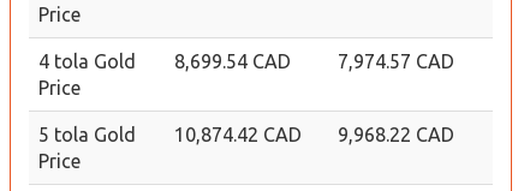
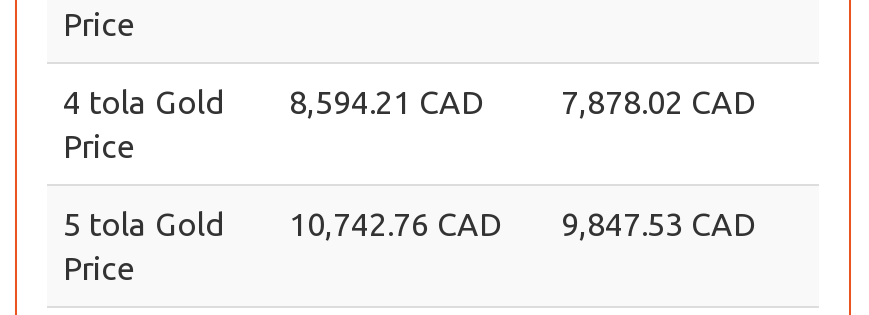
- 4 tola Gold 8,699.54 CAD
+ 4 tola Gold 8,594.21 CAD

- 7,974.57 CAD
+ 7,878.02 CAD

- 10,874.42 CAD
+ 10,742.76 CAD

- 9,968.22 CAD
+ 9,847.53 CAD
